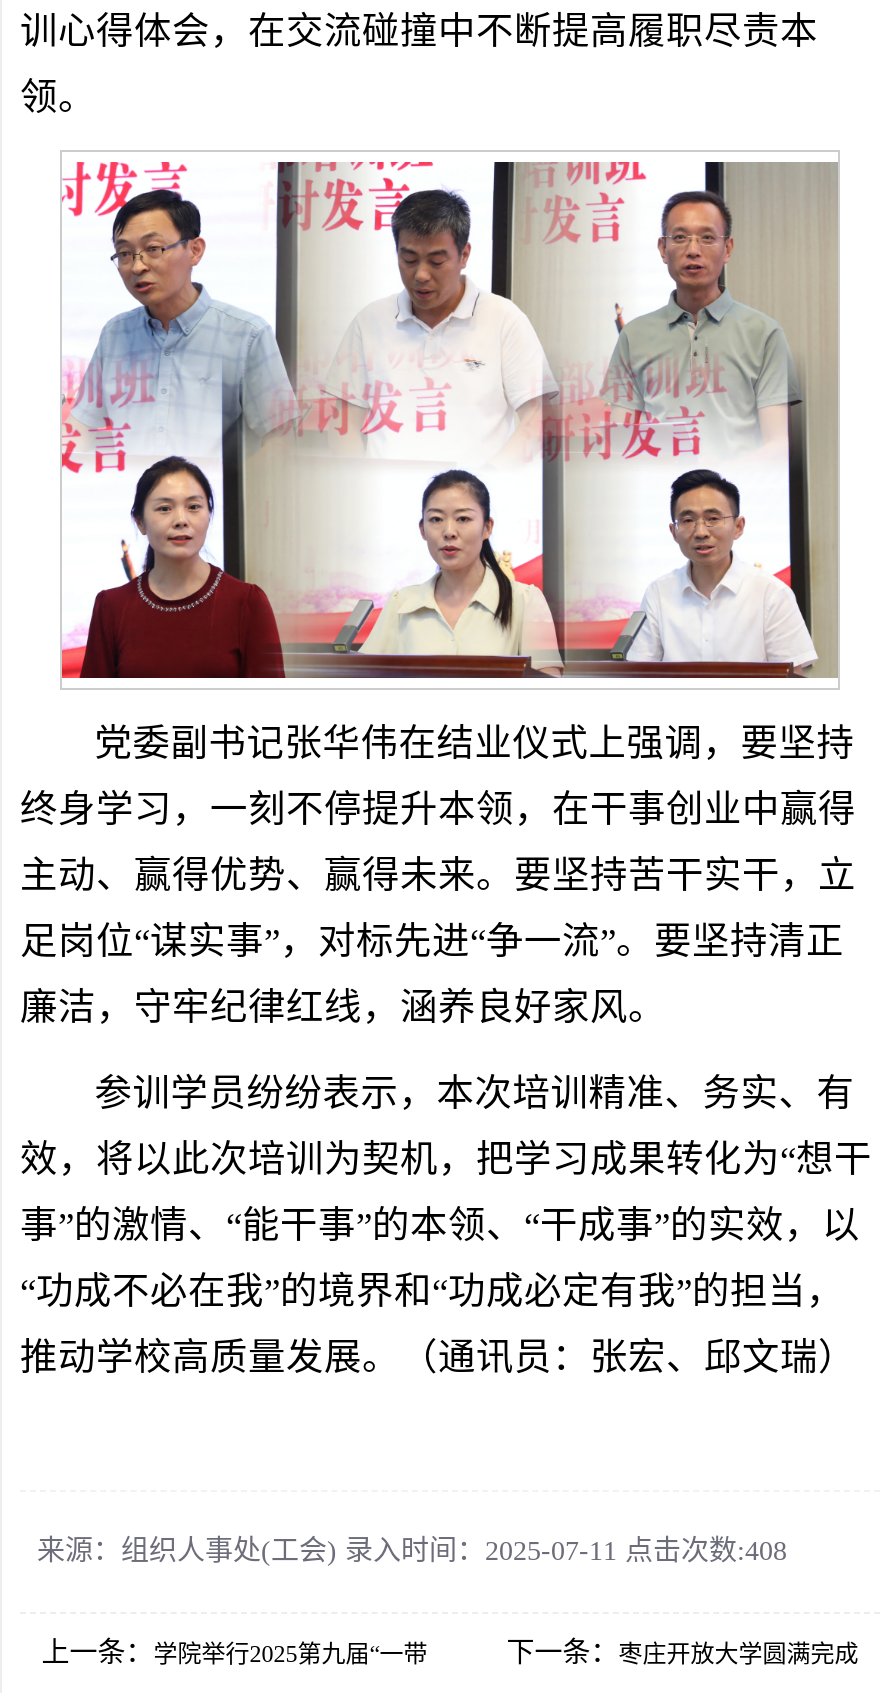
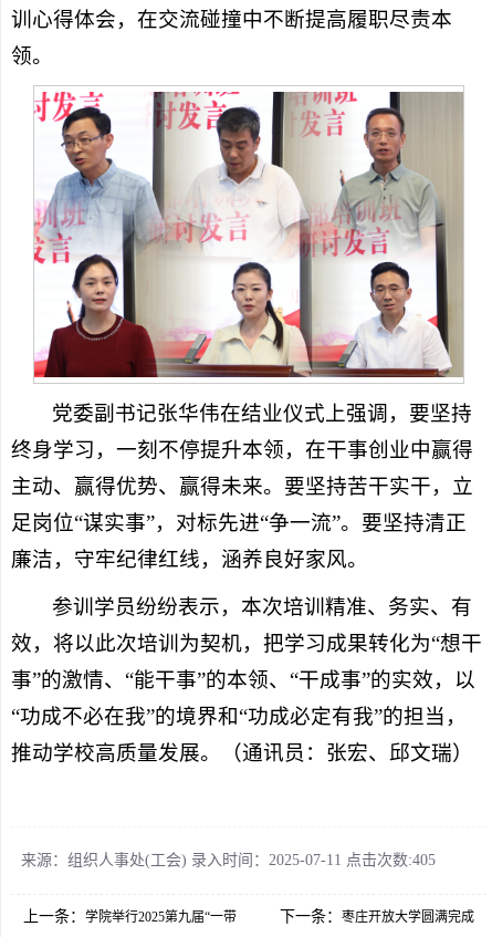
- 来源：组织人事处(工会) 录入时间：2025-07-11 点击次数:408
+ 来源：组织人事处(工会) 录入时间：2025-07-11 点击次数:405
